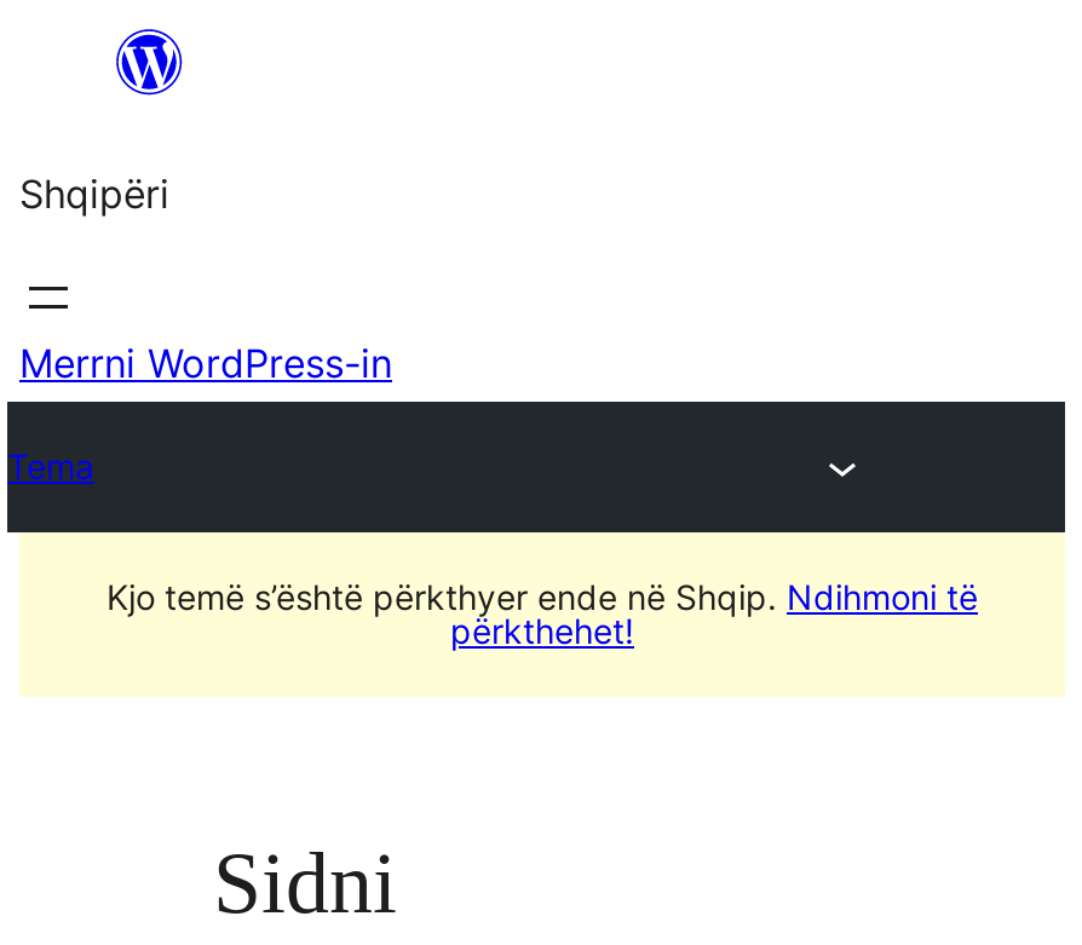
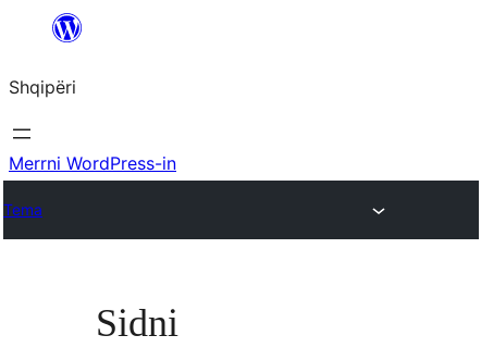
- [image]
- Kjo temë s’është përkthyer ende në Shqip. Ndihmoni të
- përkthehet!
